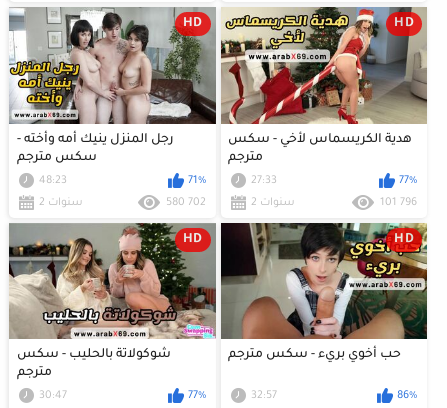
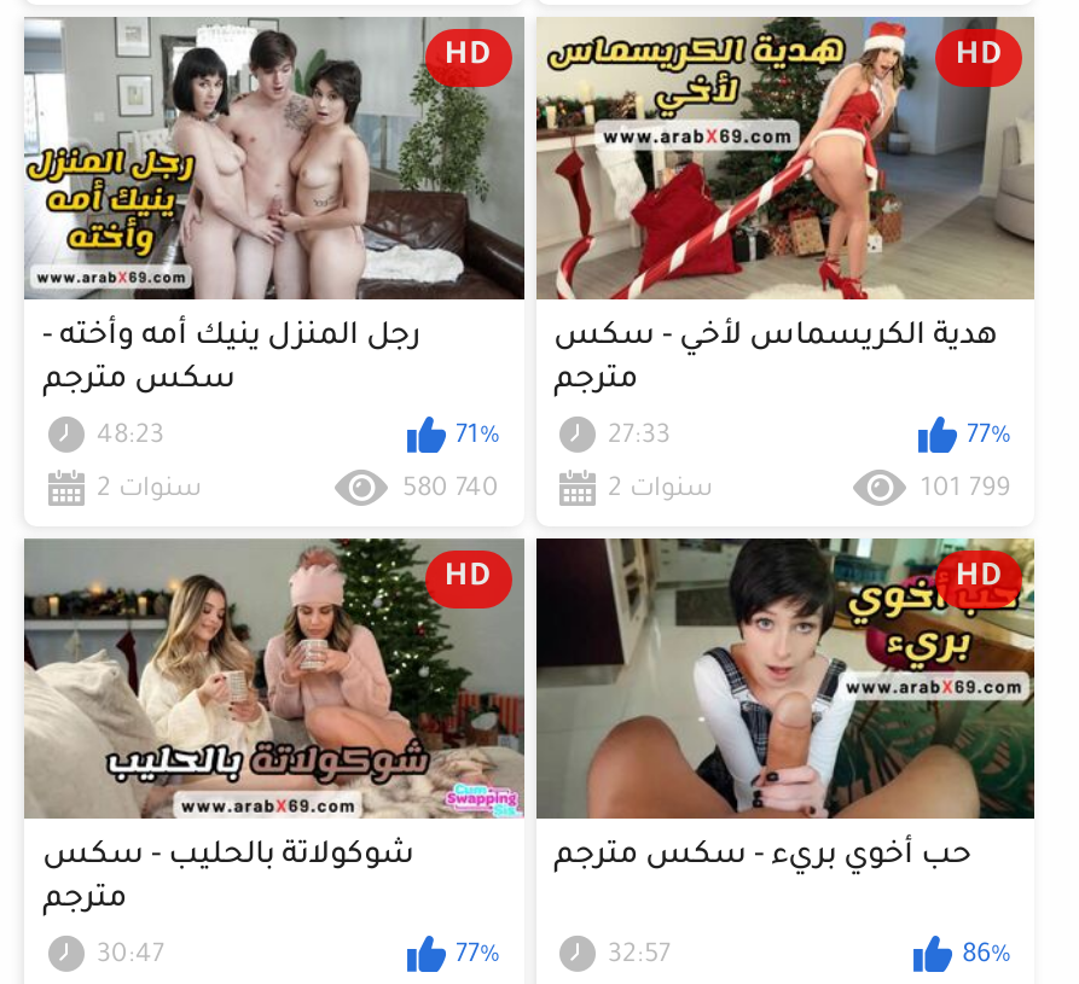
- 580 702
+ 580 740

- 101 796
+ 101 799
